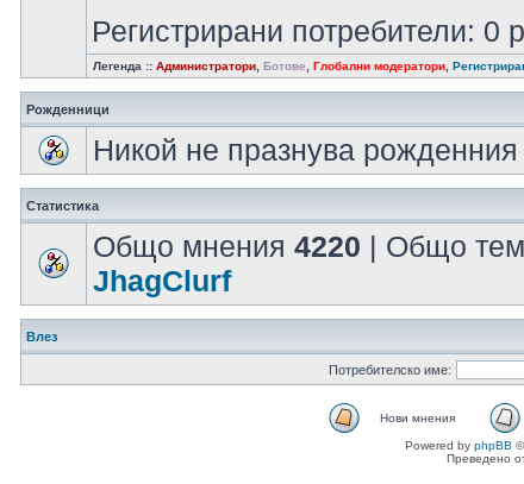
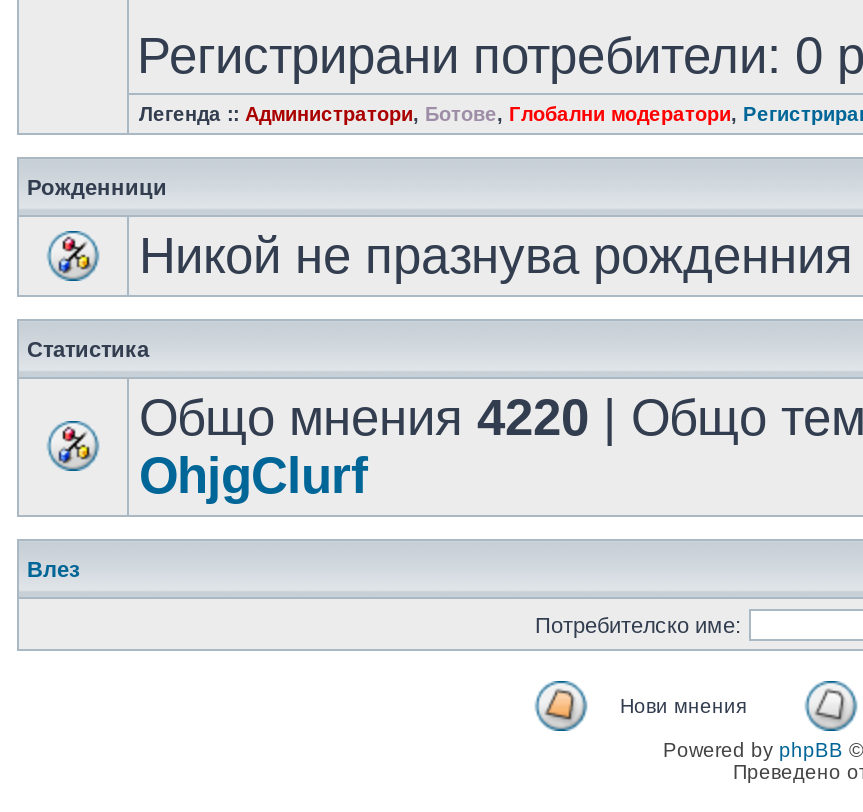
- JhagClurf
+ OhjgClurf
